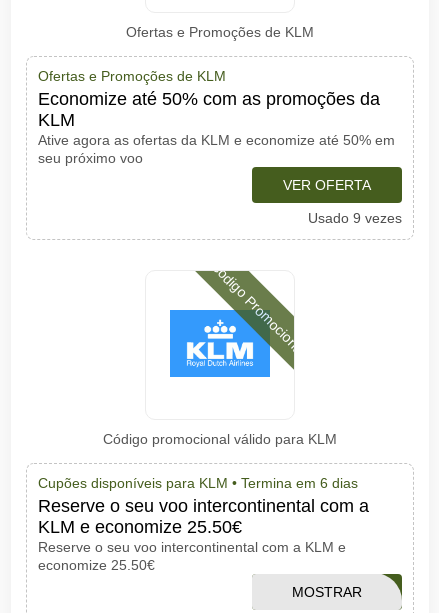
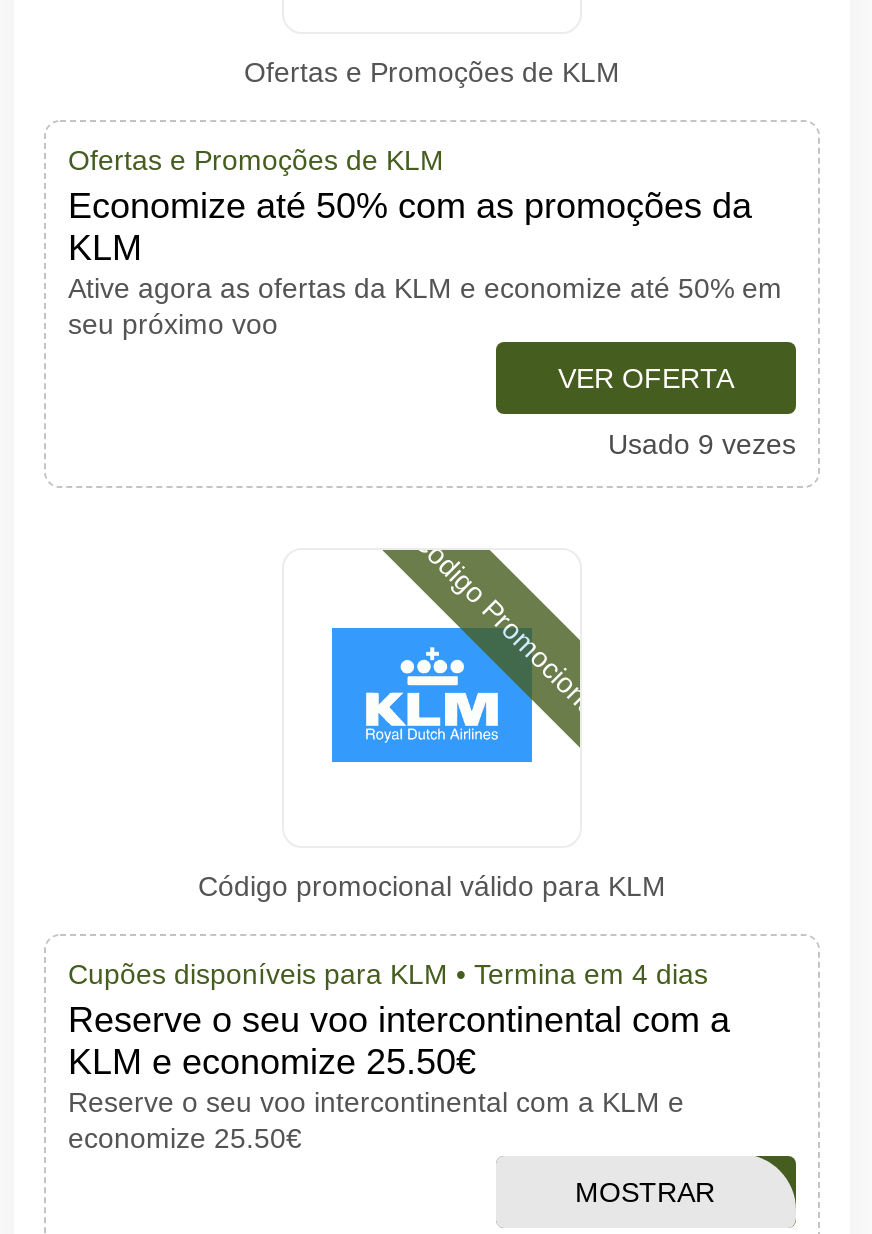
- Cupões disponíveis para KLM • Termina em 6 dias
+ Cupões disponíveis para KLM • Termina em 4 dias
